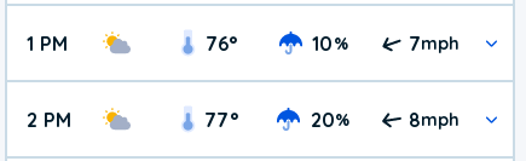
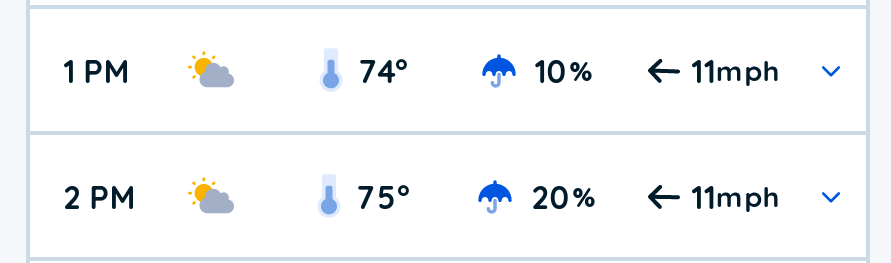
- 76°
+ 74°

- 7mph
+ 11mph

- 77°
+ 75°

- 8mph
+ 11mph
